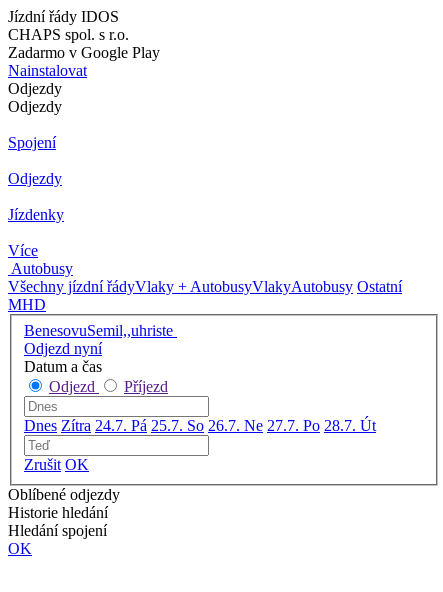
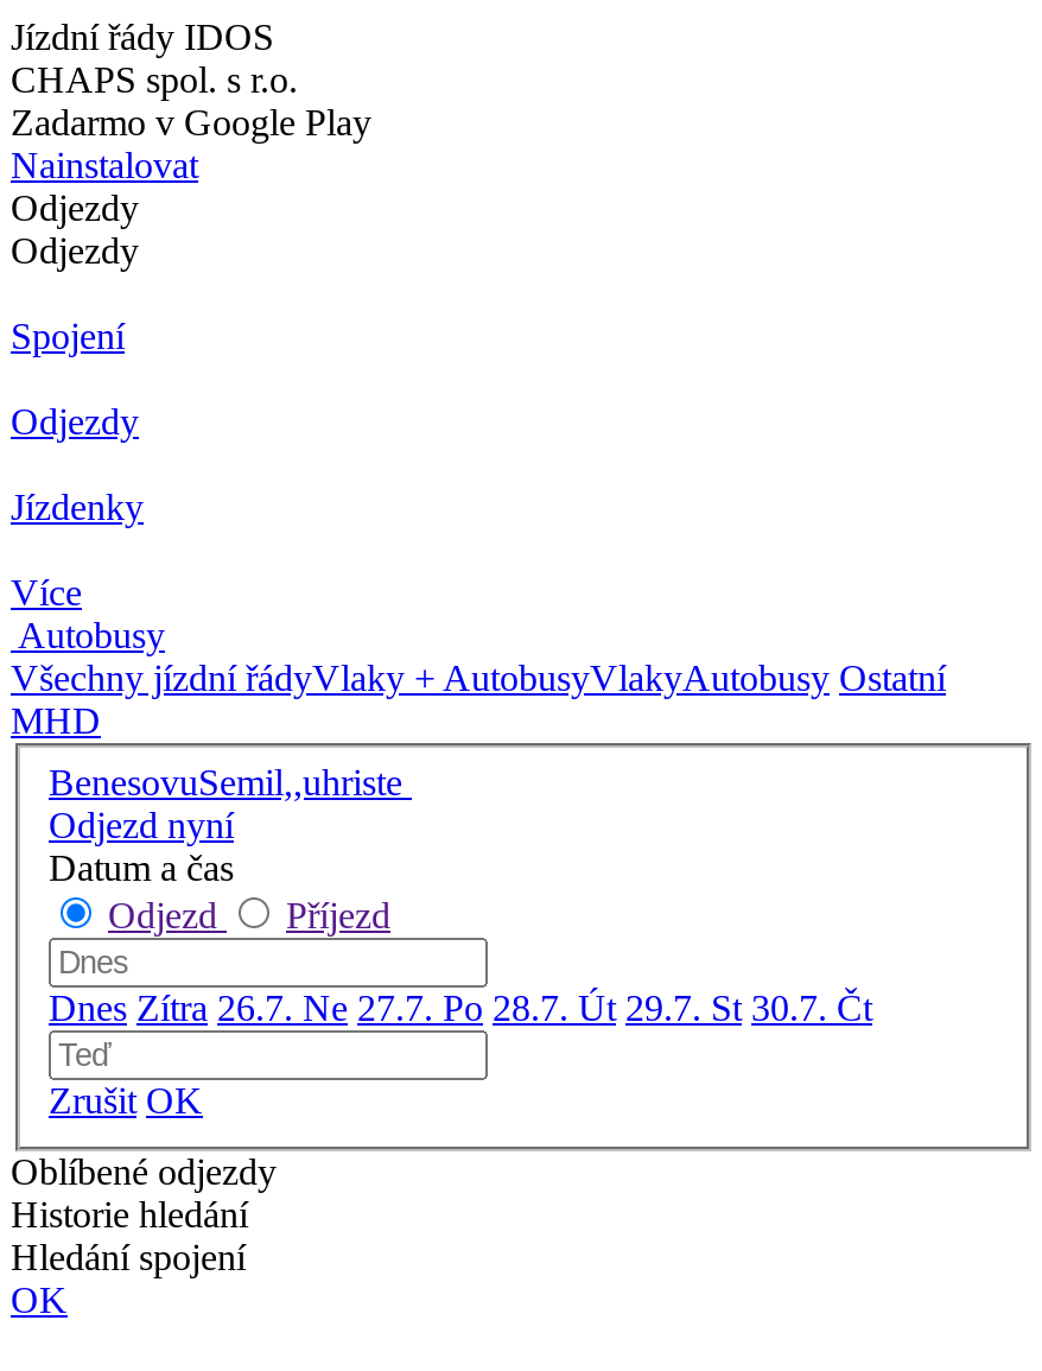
- Dnes Zítra 24.7. Pá 25.7. So 26.7. Ne 27.7. Po 28.7. Út
+ Dnes Zítra 26.7. Ne 27.7. Po 28.7. Út 29.7. St 30.7. Čt
